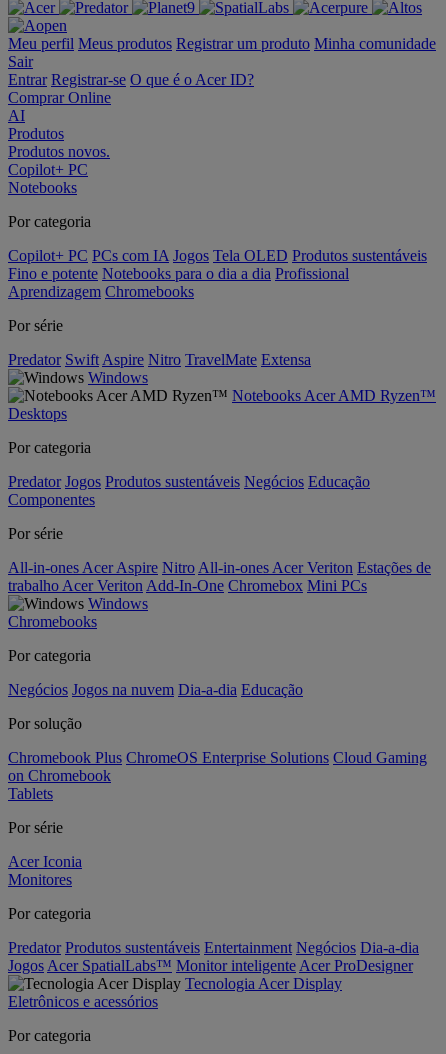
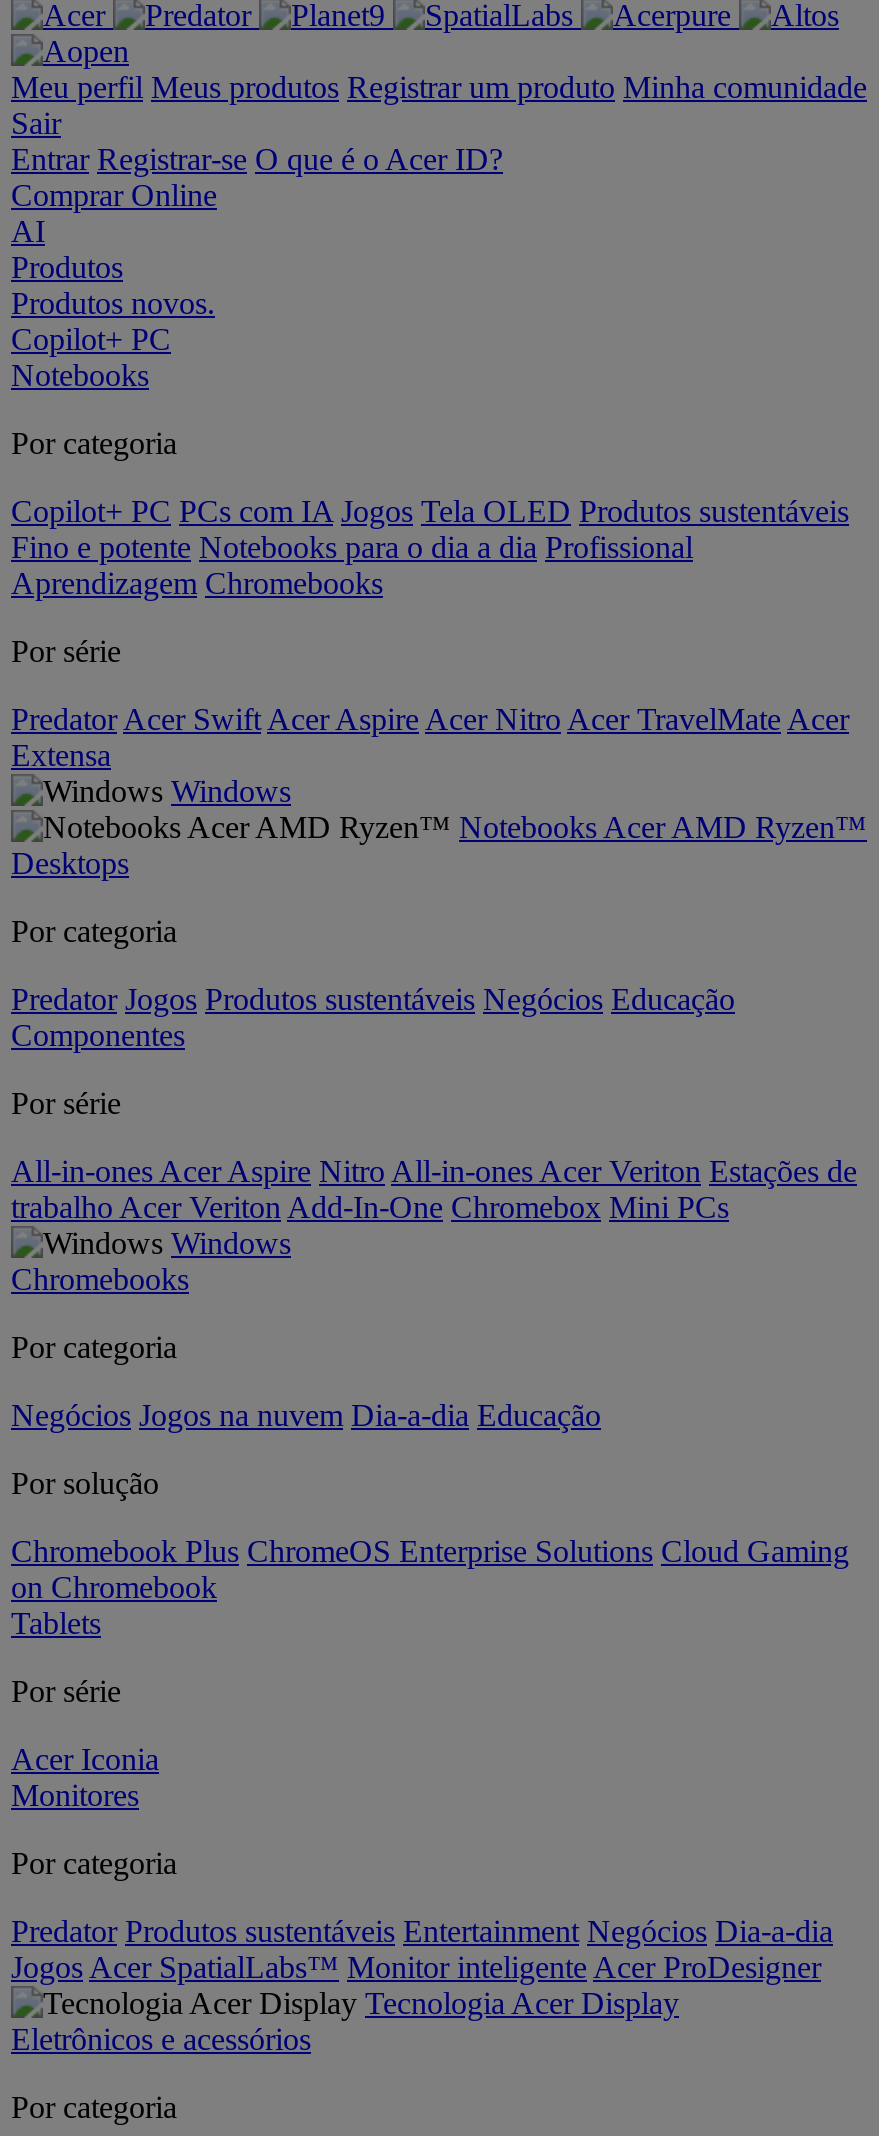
- Predator Swift Aspire Nitro TravelMate Extensa
+ Predator Acer Swift Acer Aspire Acer Nitro Acer TravelMate Acer
+ Extensa
